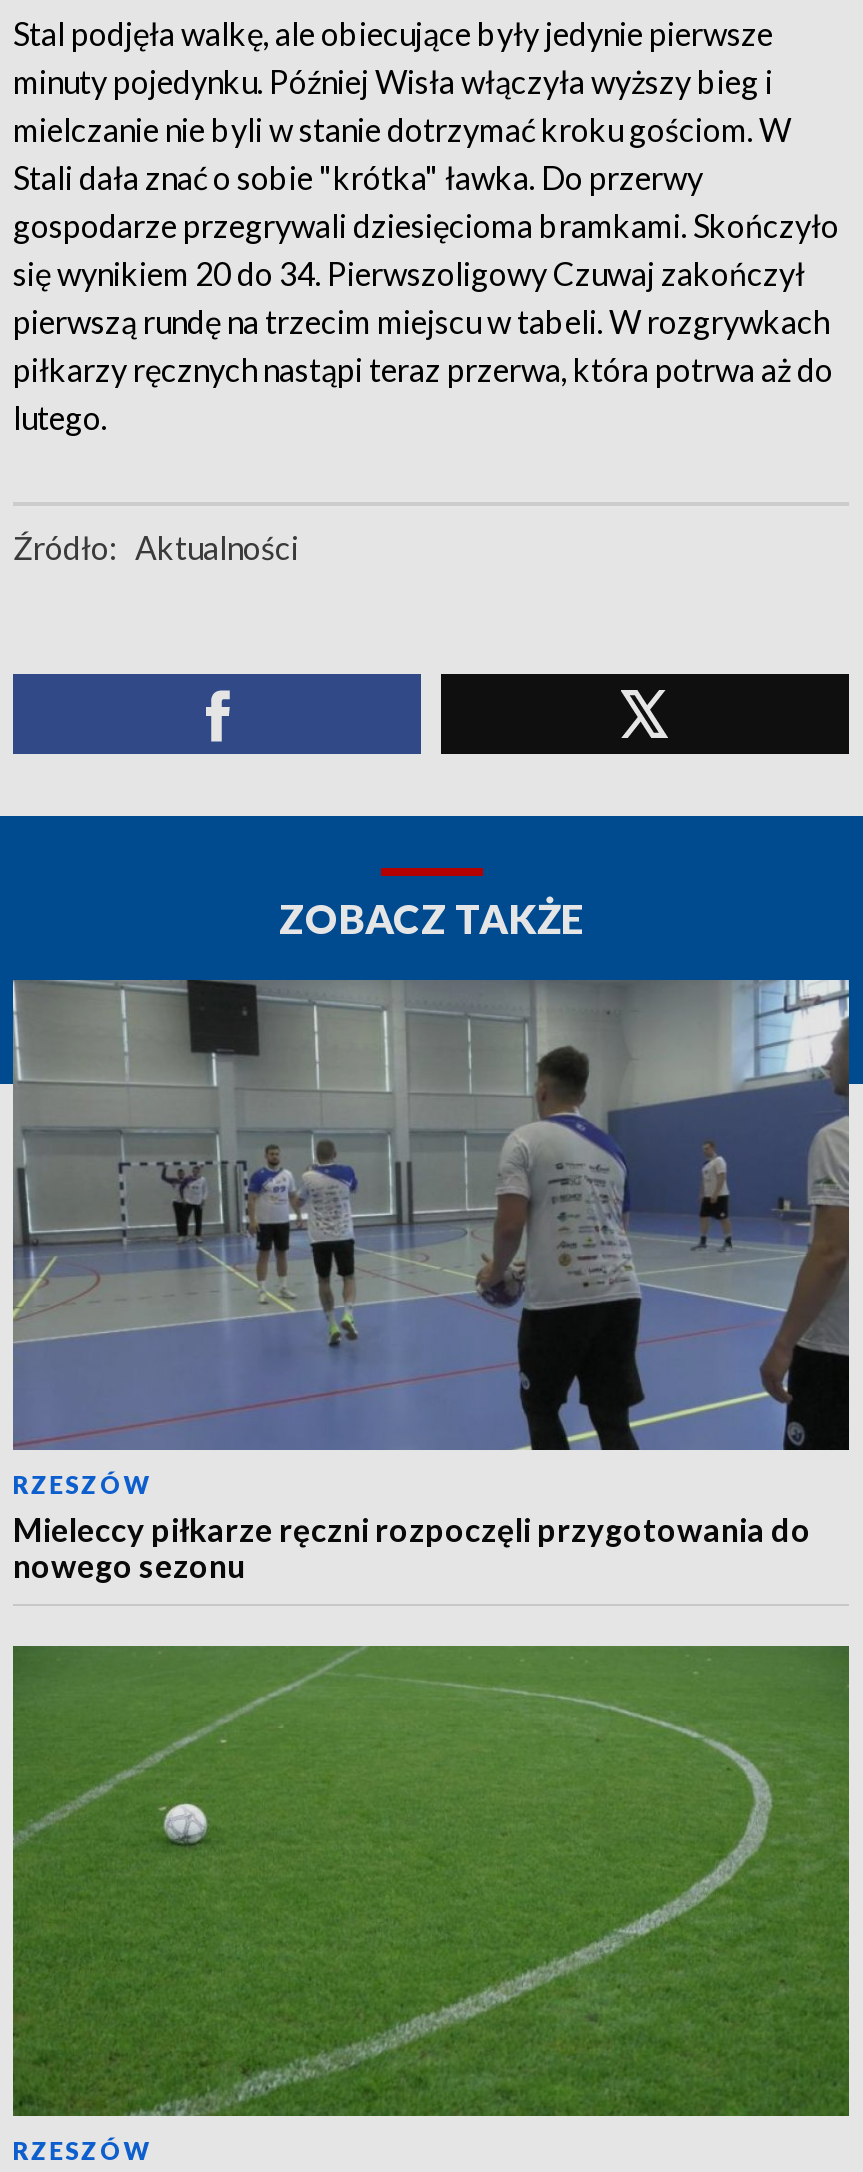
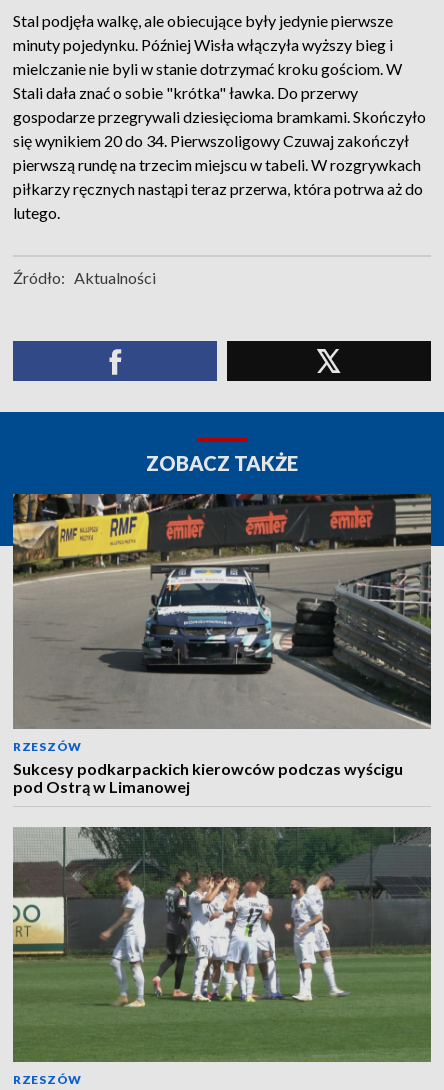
- [image]
- Mieleccy piłkarze ręczni rozpoczęli przygotowania do
- nowego sezonu
+ [image]
+ Sukcesy podkarpackich kierowców podczas wyścigu
+ pod Ostrą w Limanowej

- [image]
+ [image]
